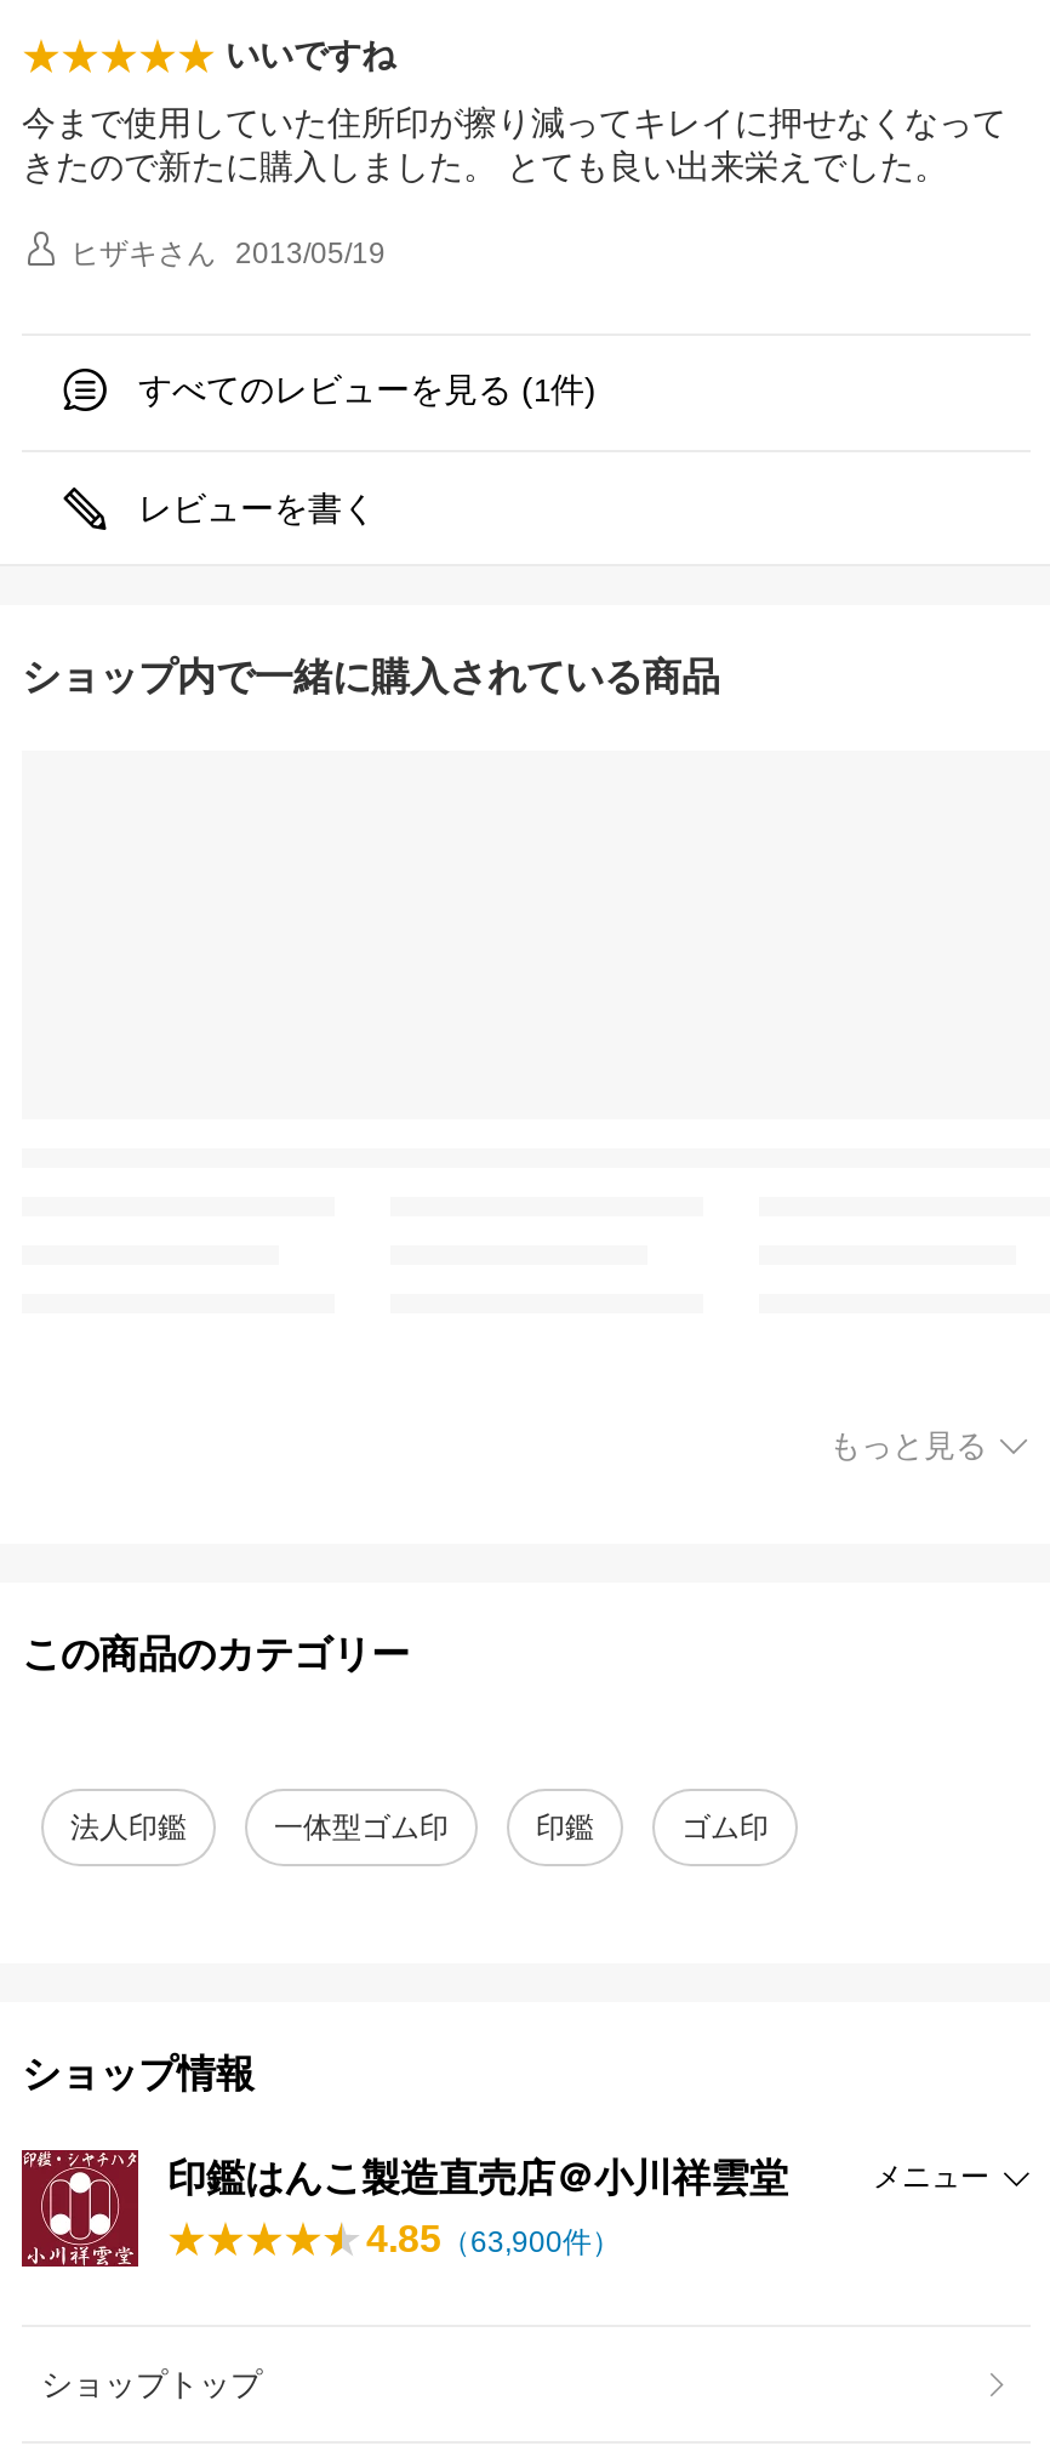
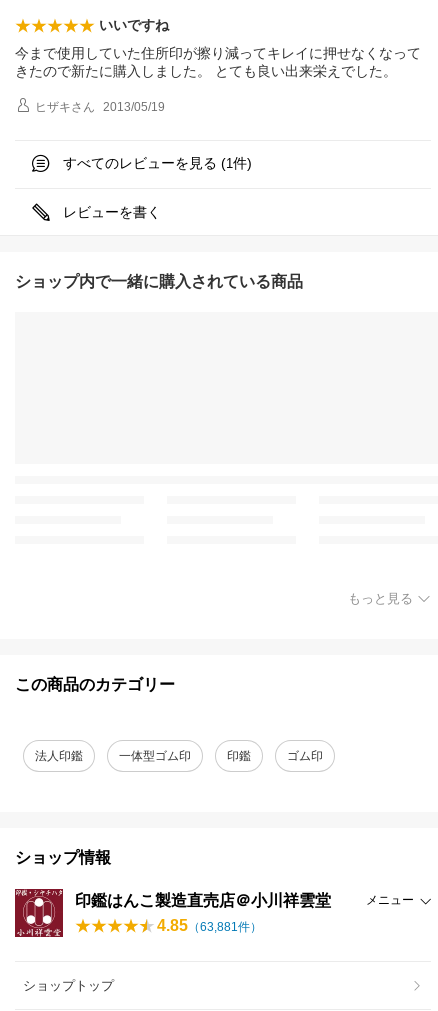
- 4.85（63,900件）
+ 4.85（63,881件）
